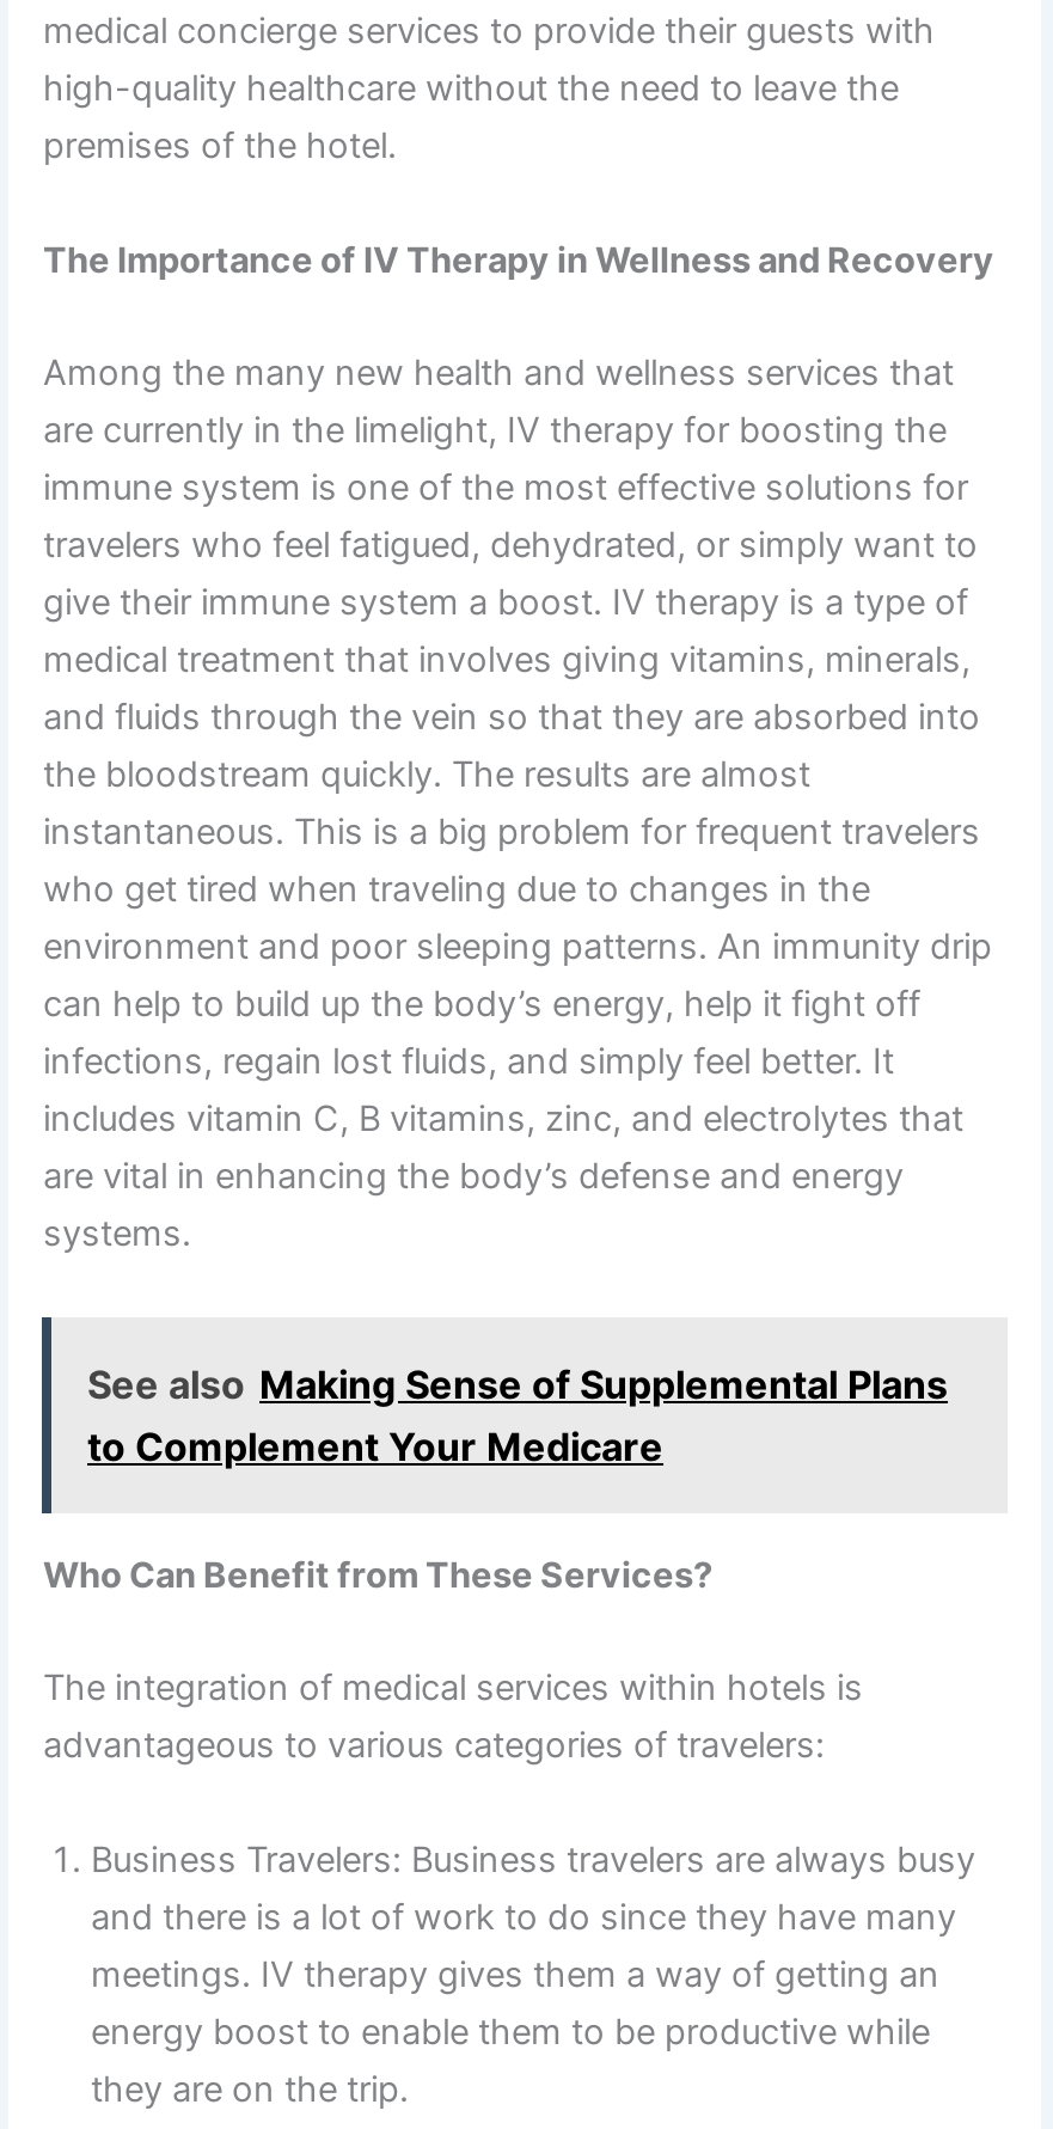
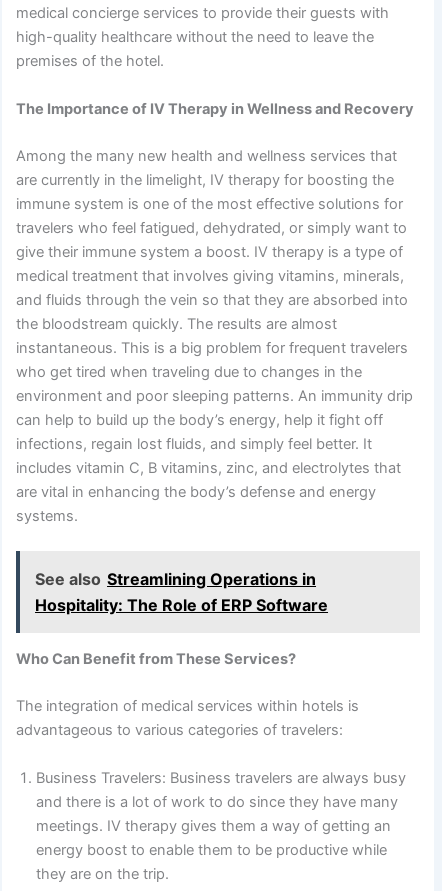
- See also Making Sense of Supplemental Plans
- to Complement Your Medicare
+ See also Streamlining Operations in
+ Hospitality: The Role of ERP Software
